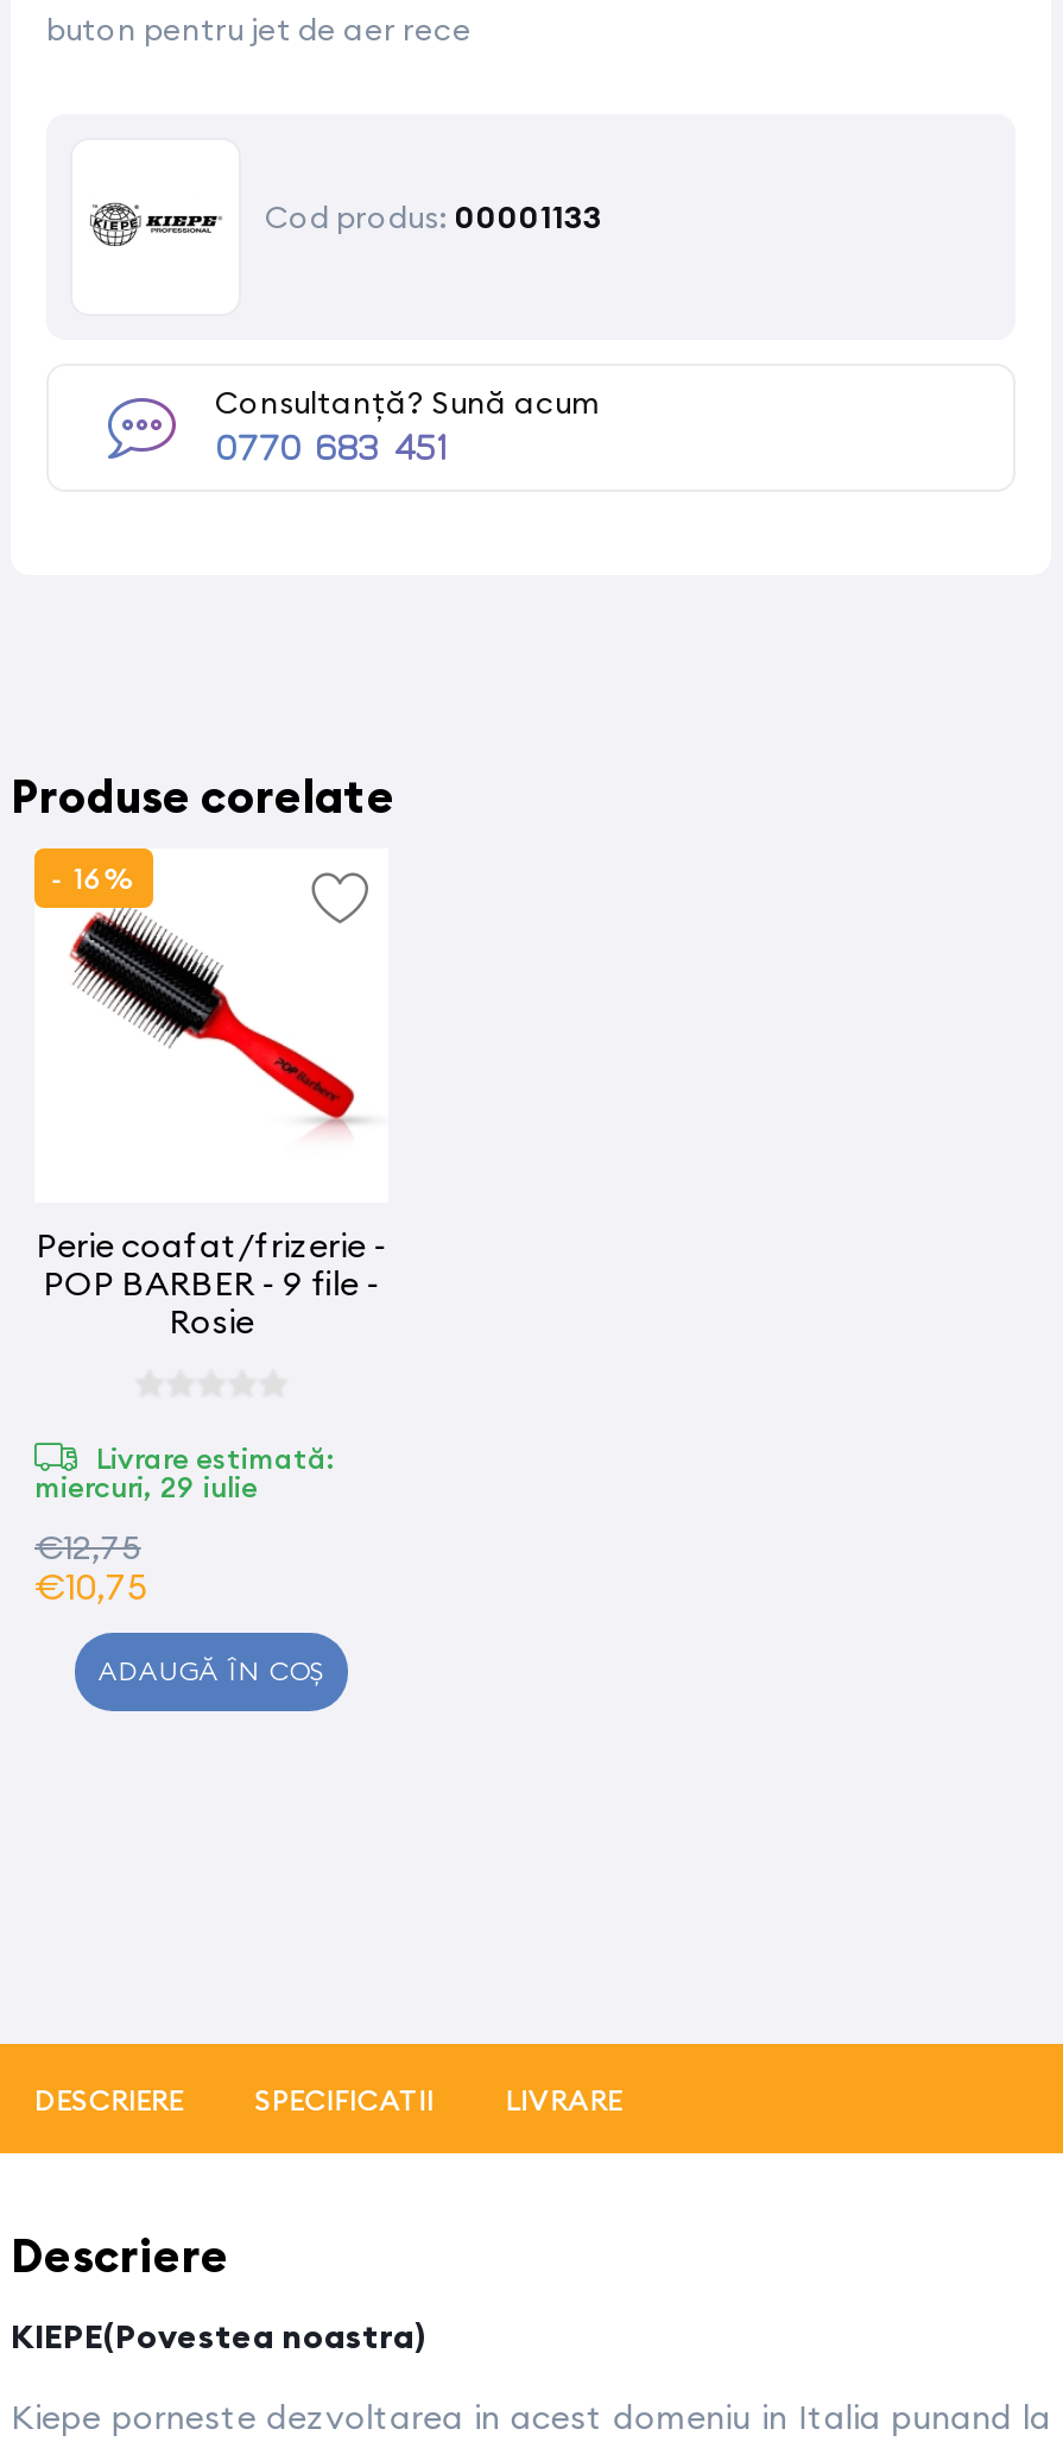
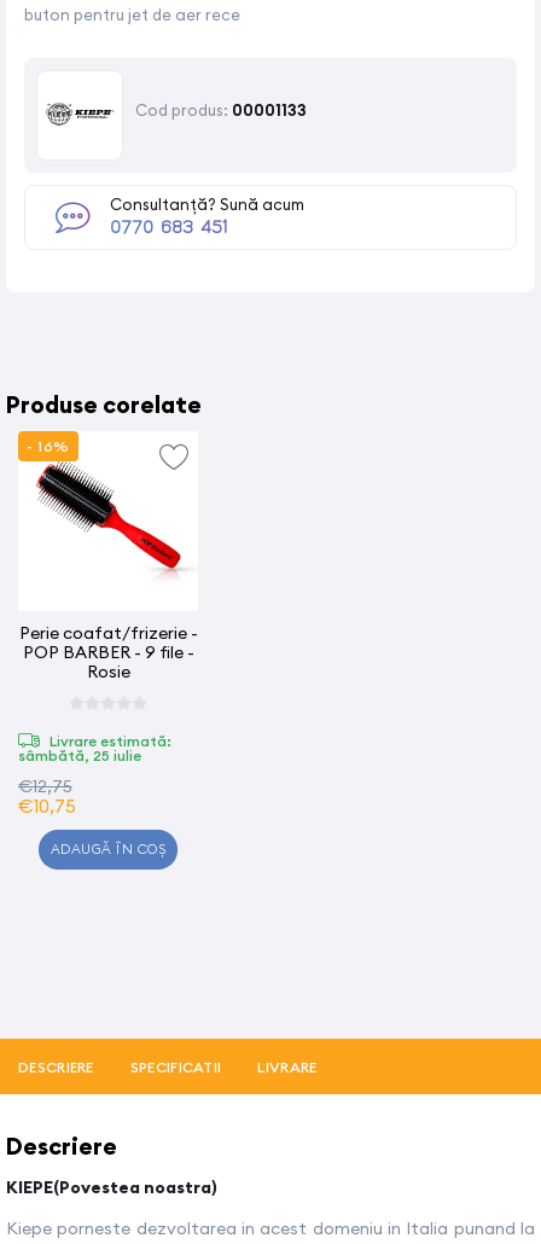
- miercuri, 29 iulie
+ sâmbătă, 25 iulie
